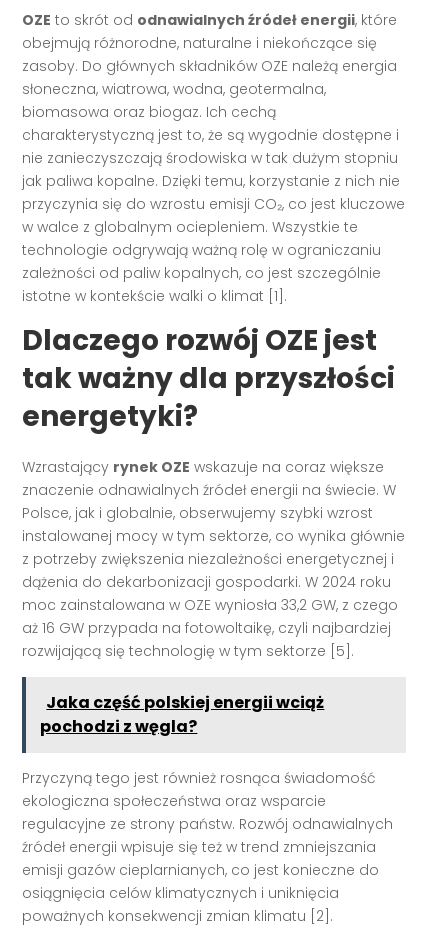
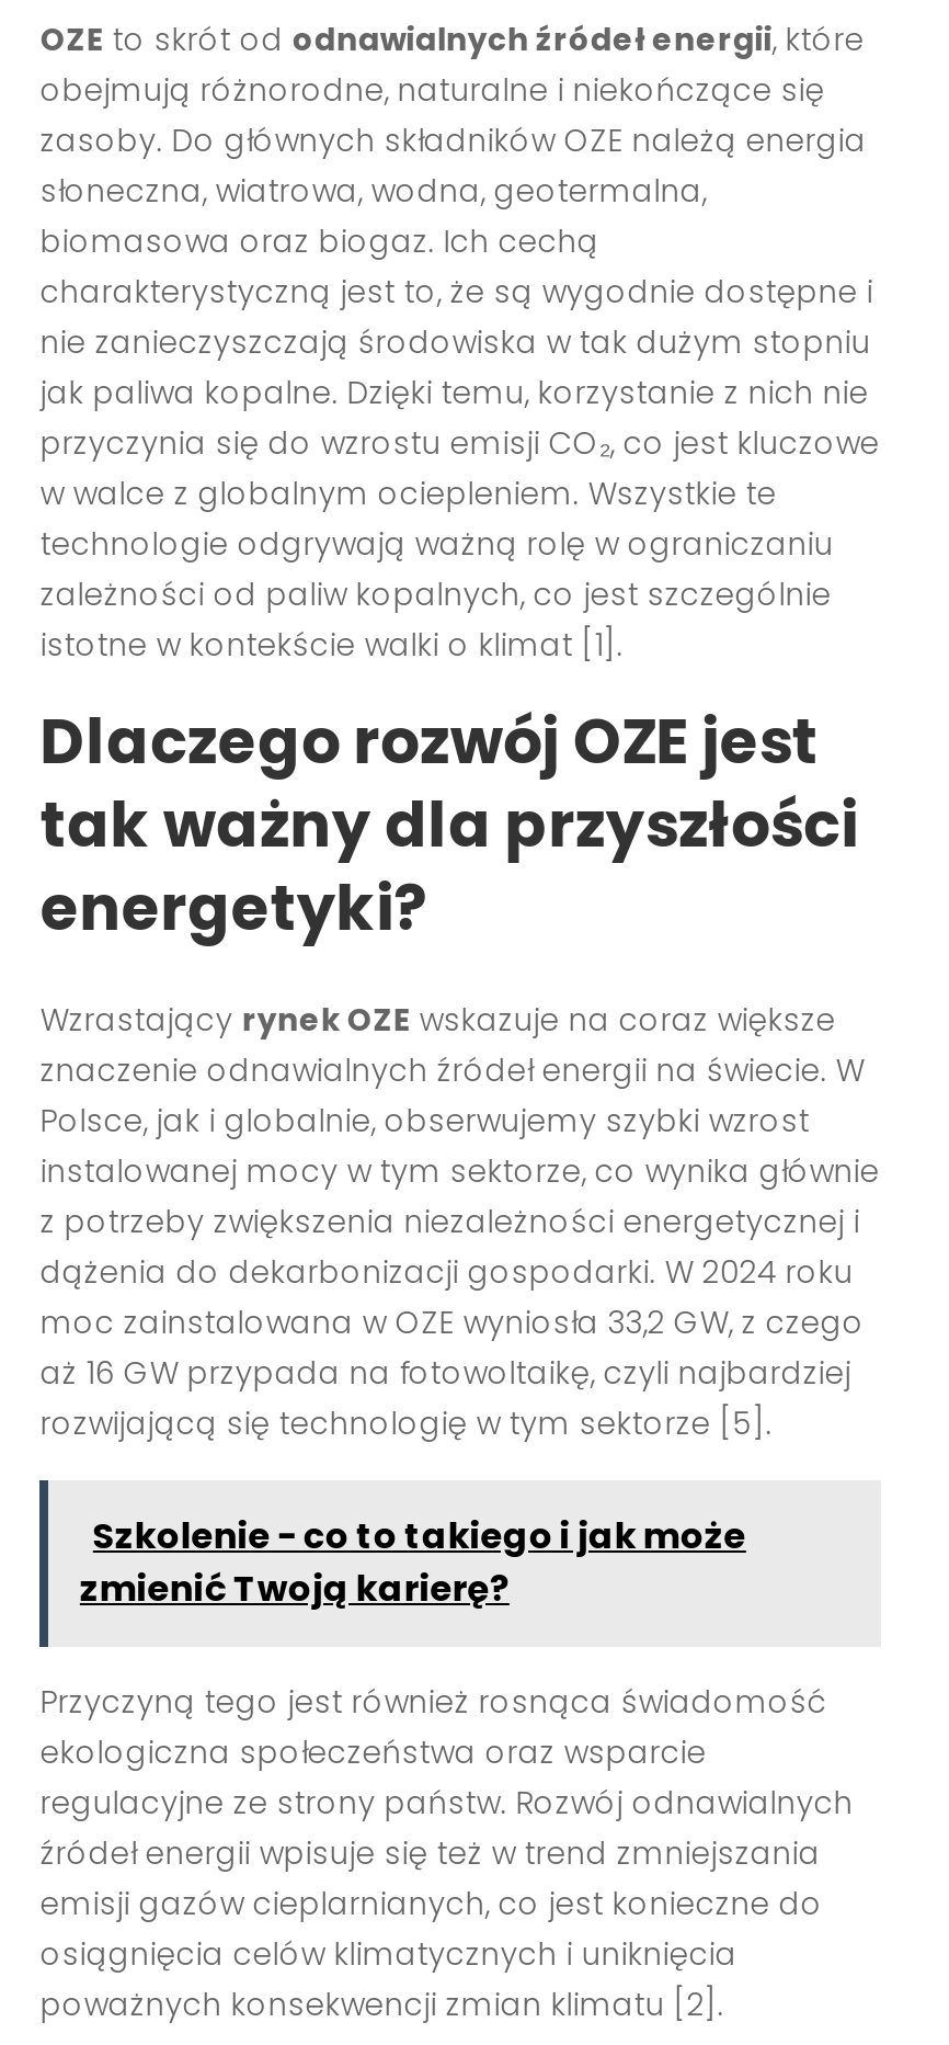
- Jaka część polskiej energii wciąż
- pochodzi z węgla?
+ Szkolenie - co to takiego i jak może
+ zmienić Twoją karierę?
